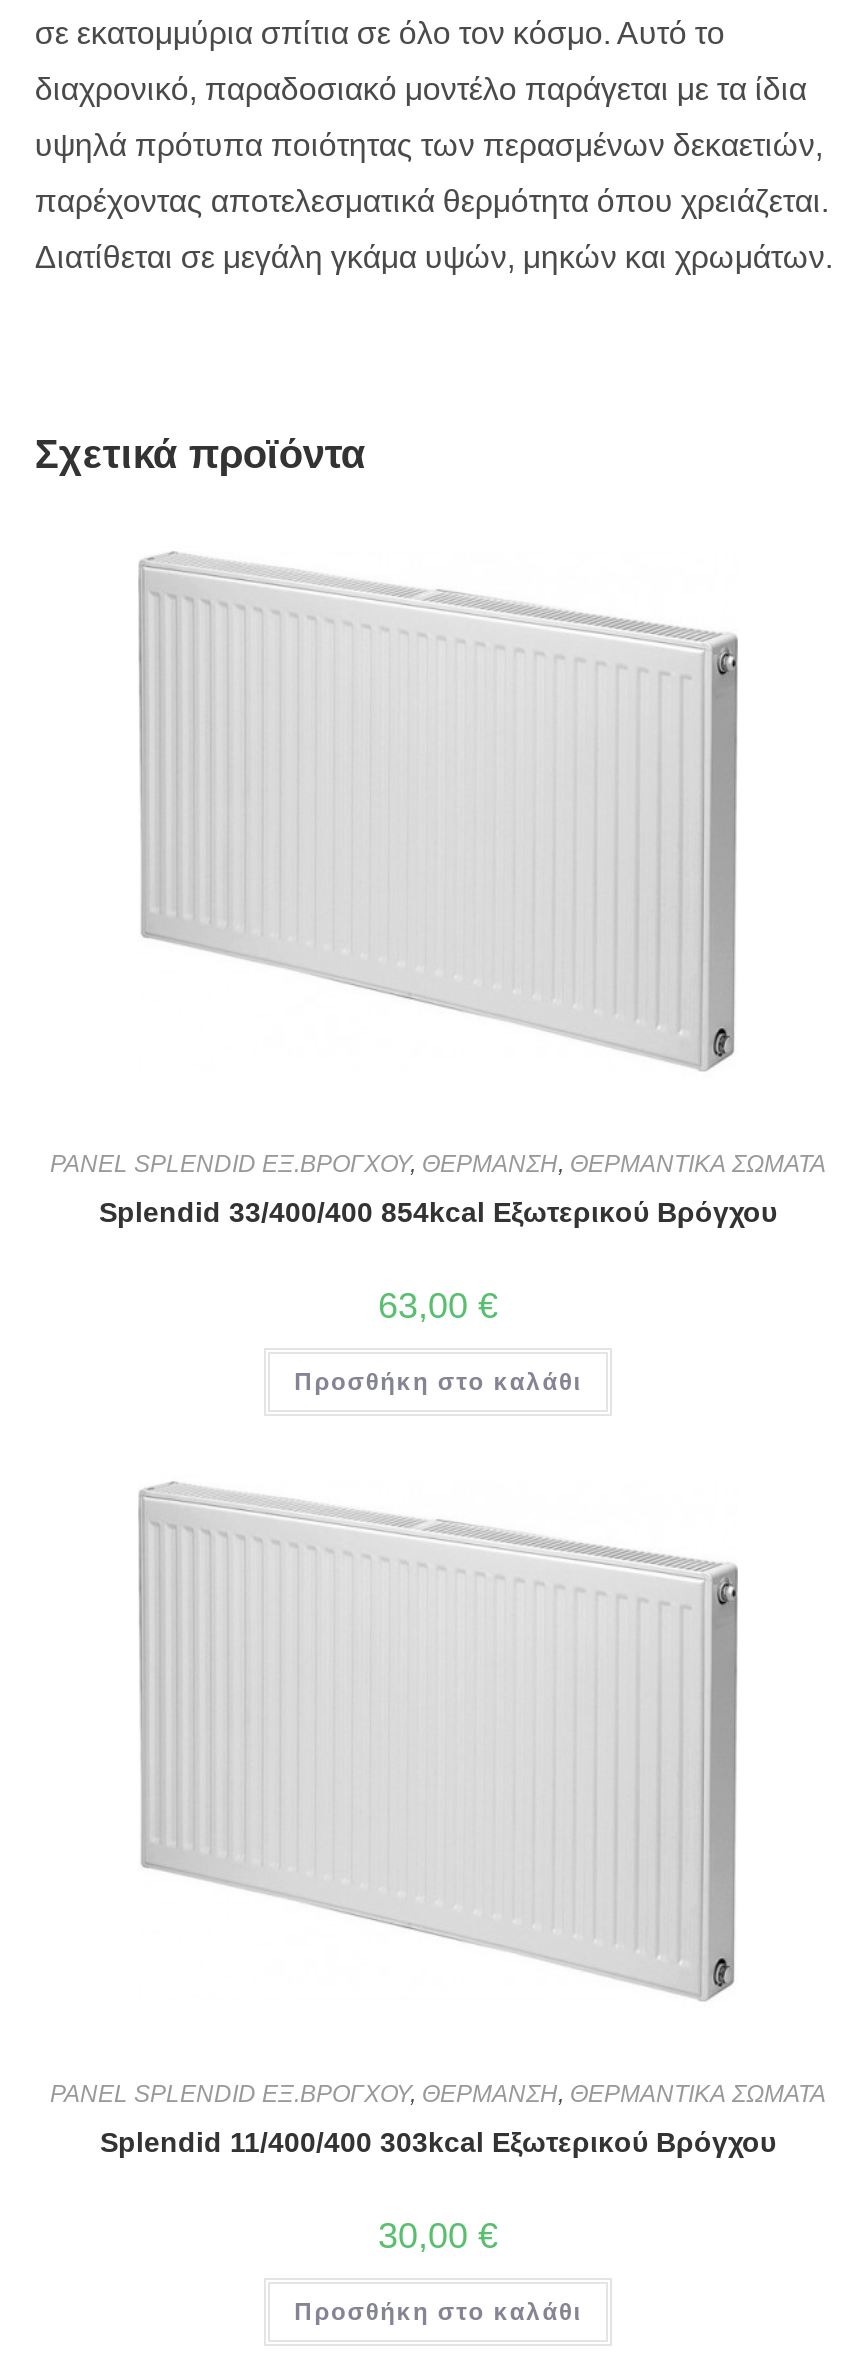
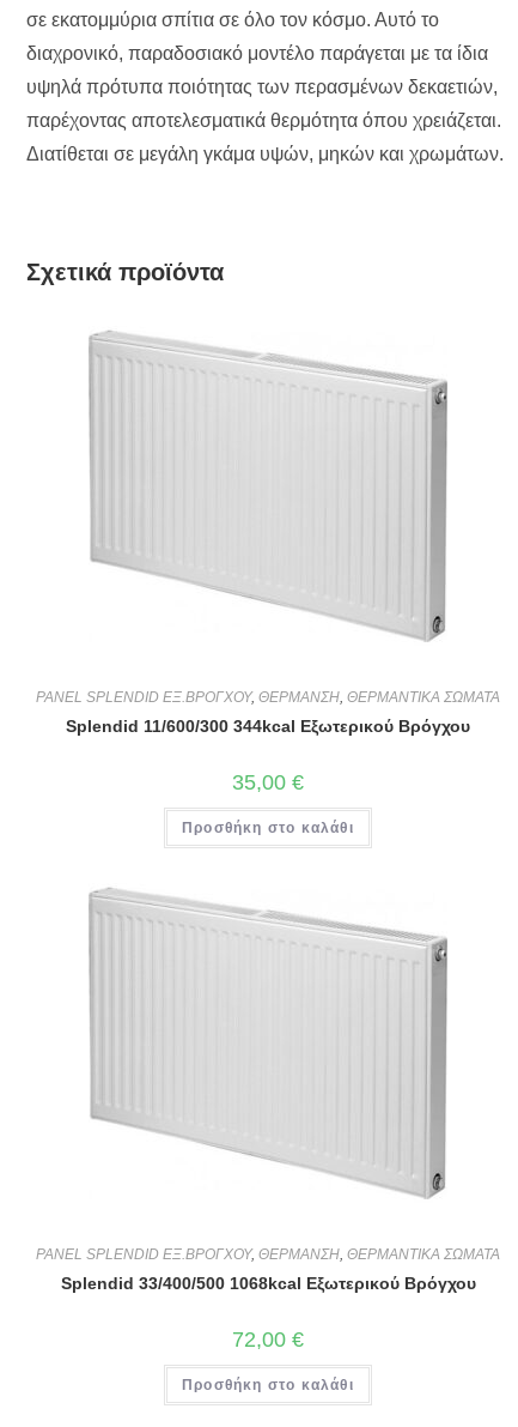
- Splendid 33/400/400 854kcal Εξωτερικού Βρόγχου
+ Splendid 11/600/300 344kcal Εξωτερικού Βρόγχου

- 63,00 €
+ 35,00 €

- Splendid 11/400/400 303kcal Εξωτερικού Βρόγχου
+ Splendid 33/400/500 1068kcal Εξωτερικού Βρόγχου

- 30,00 €
+ 72,00 €
